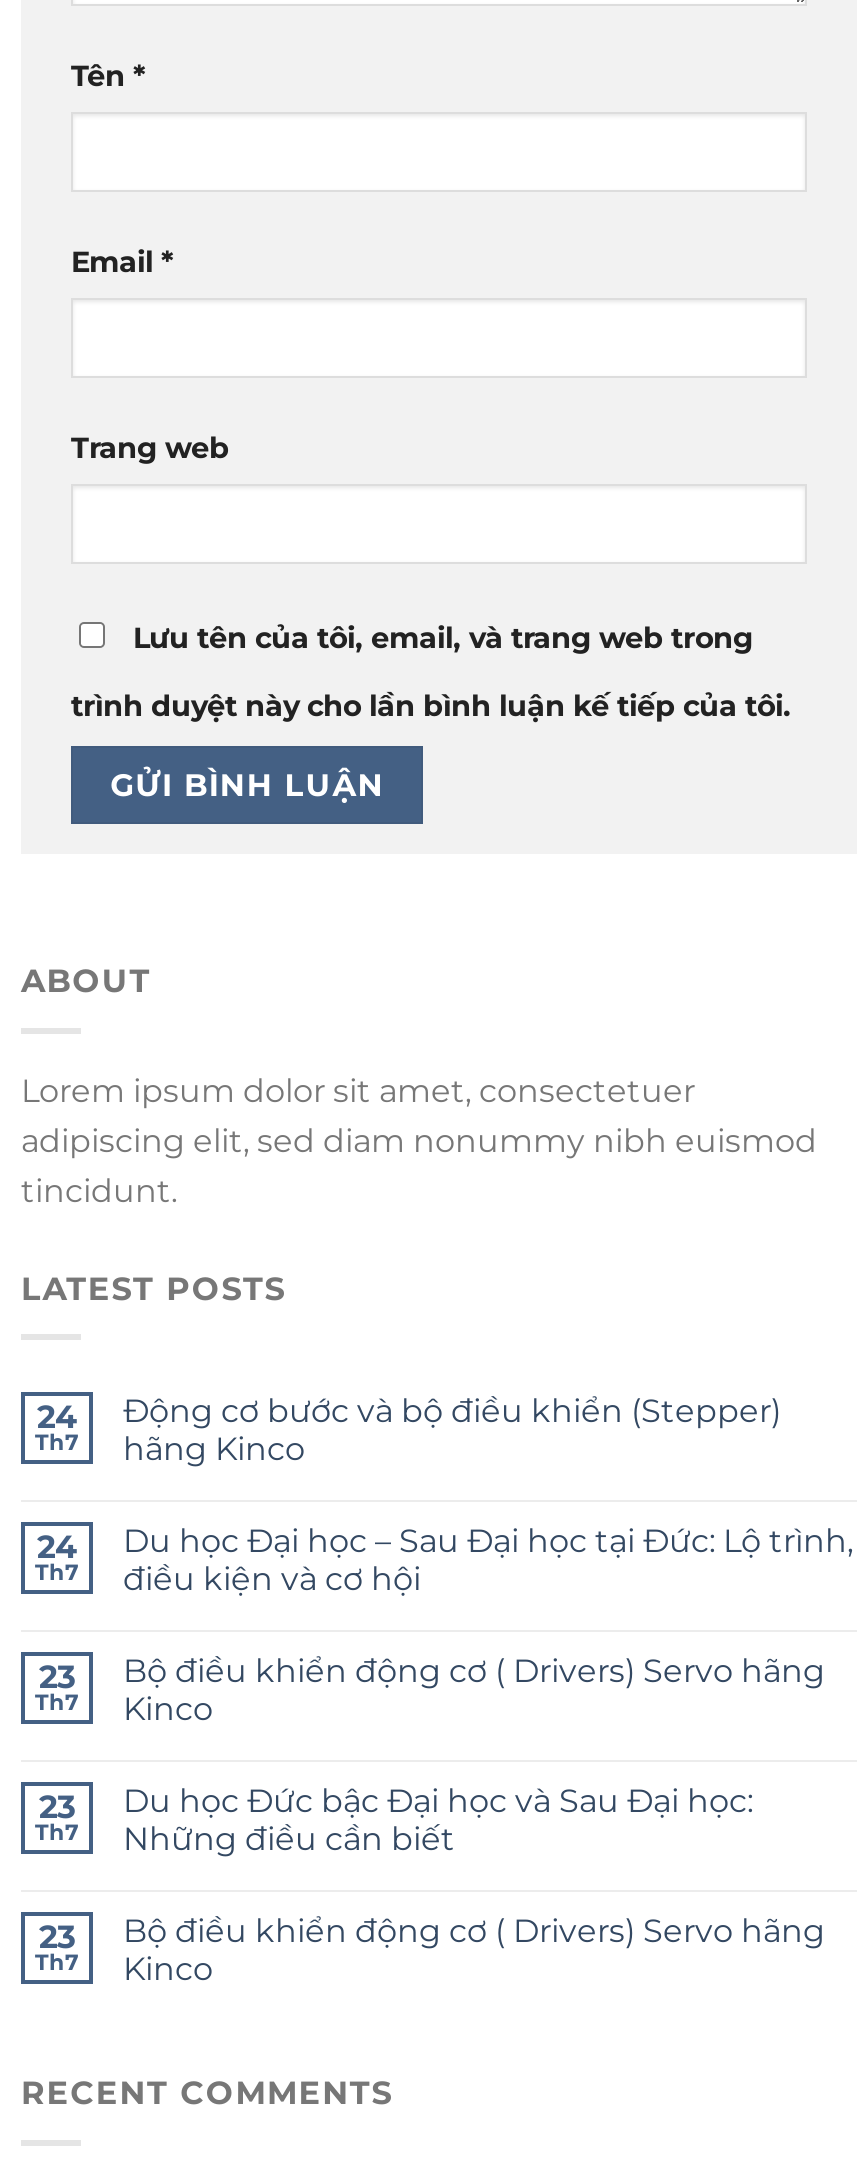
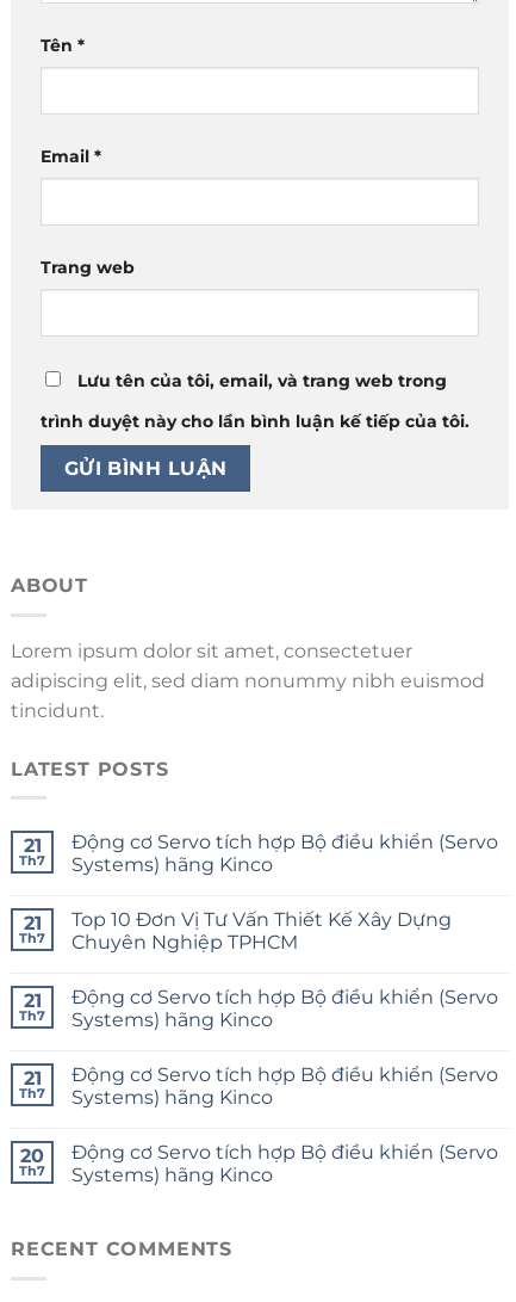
- 24
+ 21

- Động cơ bước và bộ điều khiển (Stepper)
- hãng Kinco
+ Động cơ Servo tích hợp Bộ điều khiển (Servo
+ Systems) hãng Kinco

- 24
+ 21

- Du học Đại học – Sau Đại học tại Đức: Lộ trình,
- điều kiện và cơ hội
+ Top 10 Đơn Vị Tư Vấn Thiết Kế Xây Dựng
+ Chuyên Nghiệp TPHCM

- 23
+ 21

- Bộ điều khiển động cơ ( Drivers) Servo hãng
- Kinco
+ Động cơ Servo tích hợp Bộ điều khiển (Servo
+ Systems) hãng Kinco

- 23
+ 21

- Du học Đức bậc Đại học và Sau Đại học:
- Những điều cần biết
+ Động cơ Servo tích hợp Bộ điều khiển (Servo
+ Systems) hãng Kinco

- 23
+ 20

- Bộ điều khiển động cơ ( Drivers) Servo hãng
- Kinco
+ Động cơ Servo tích hợp Bộ điều khiển (Servo
+ Systems) hãng Kinco
